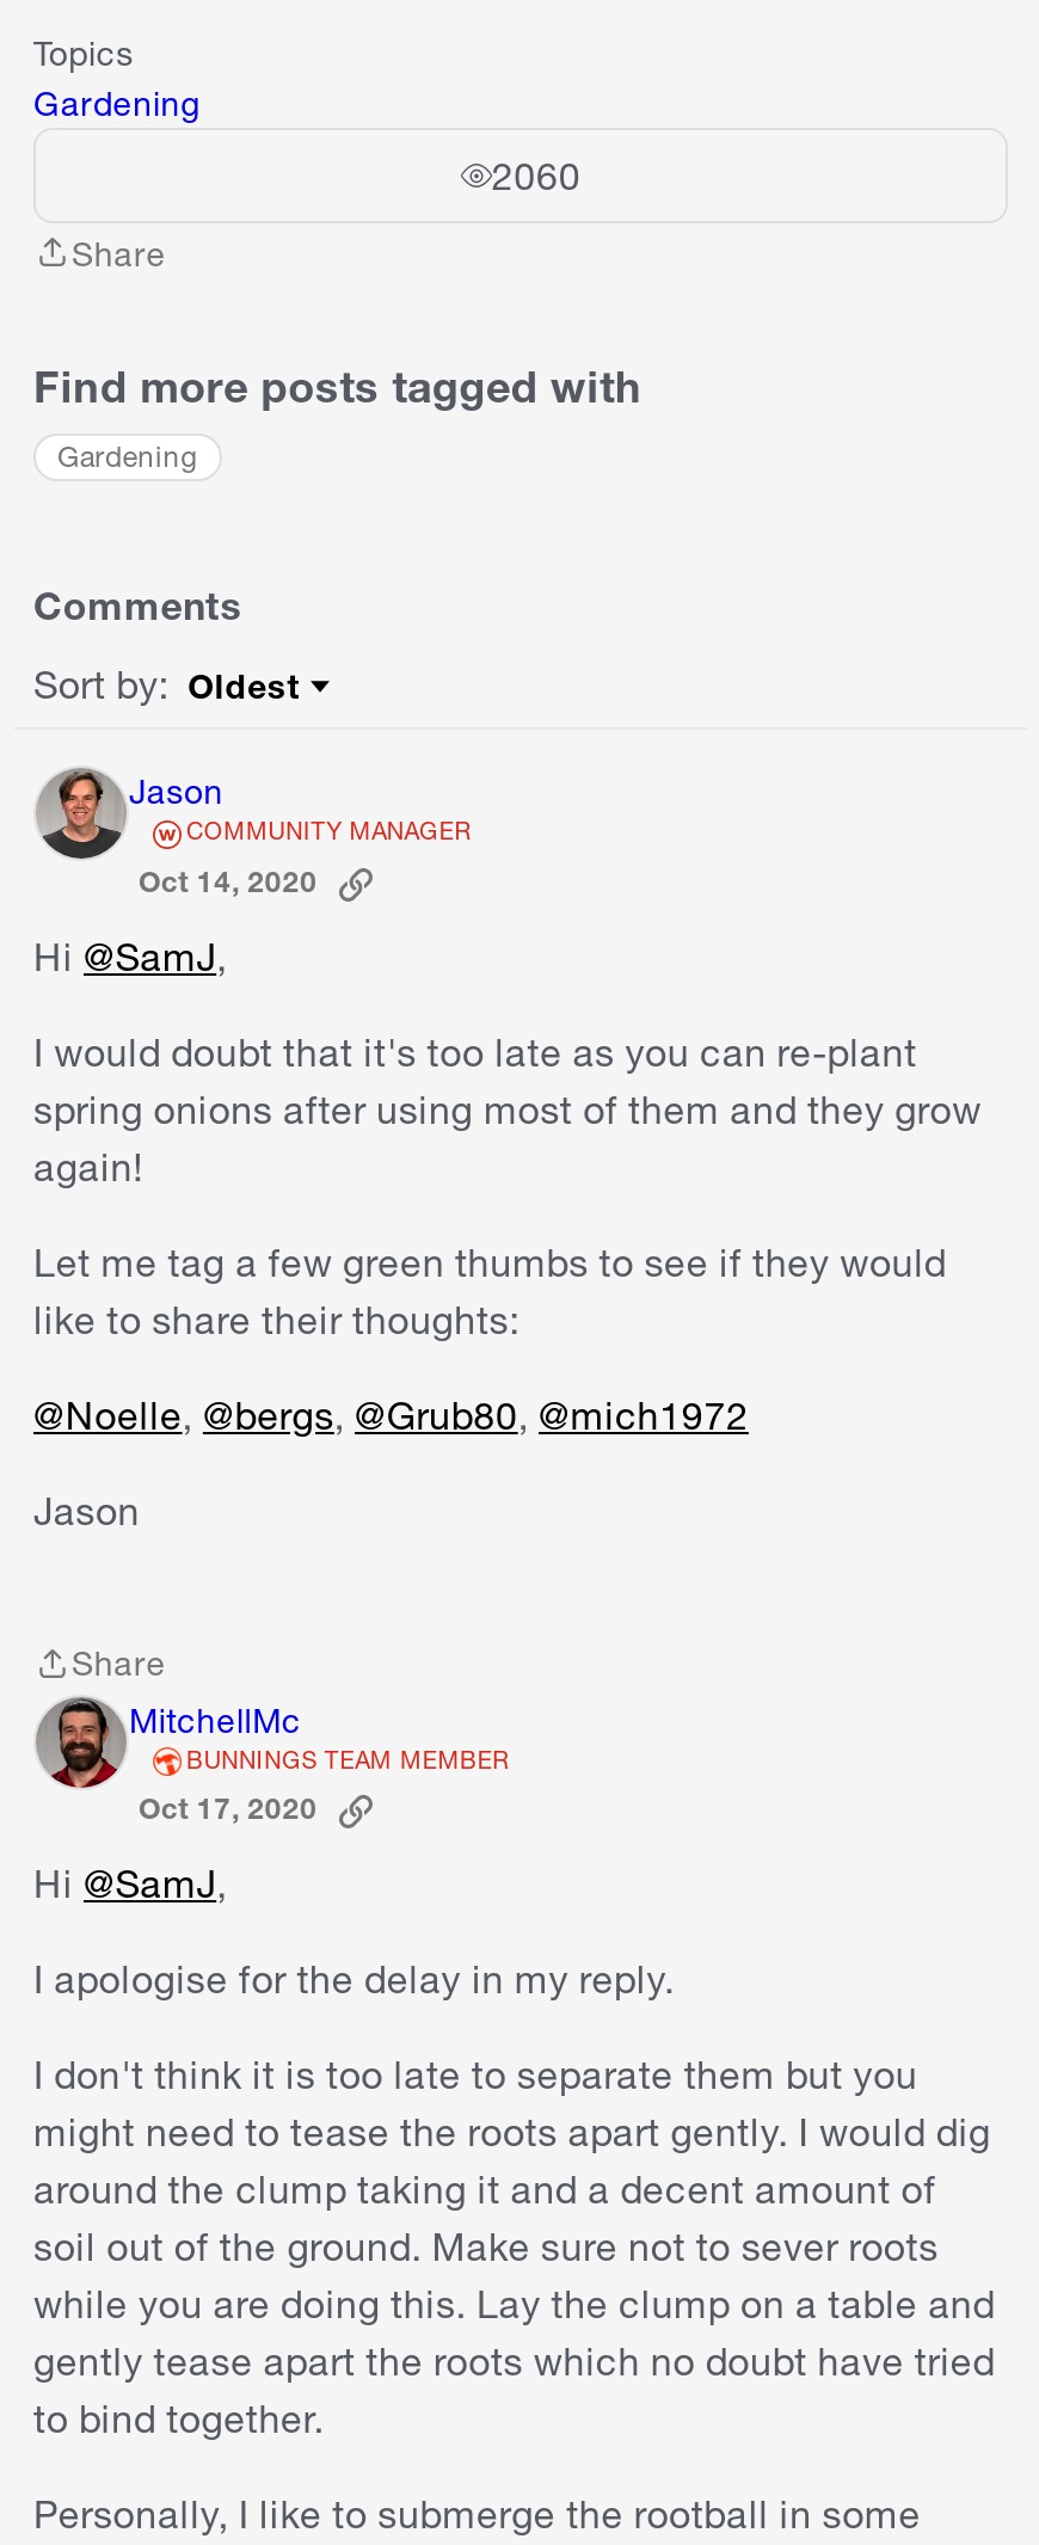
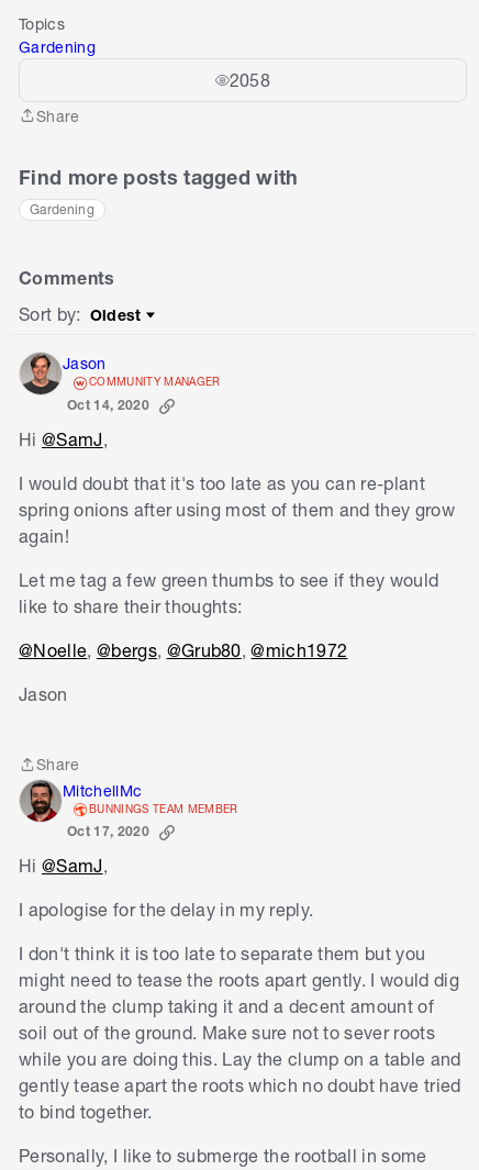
- 2060
+ 2058
